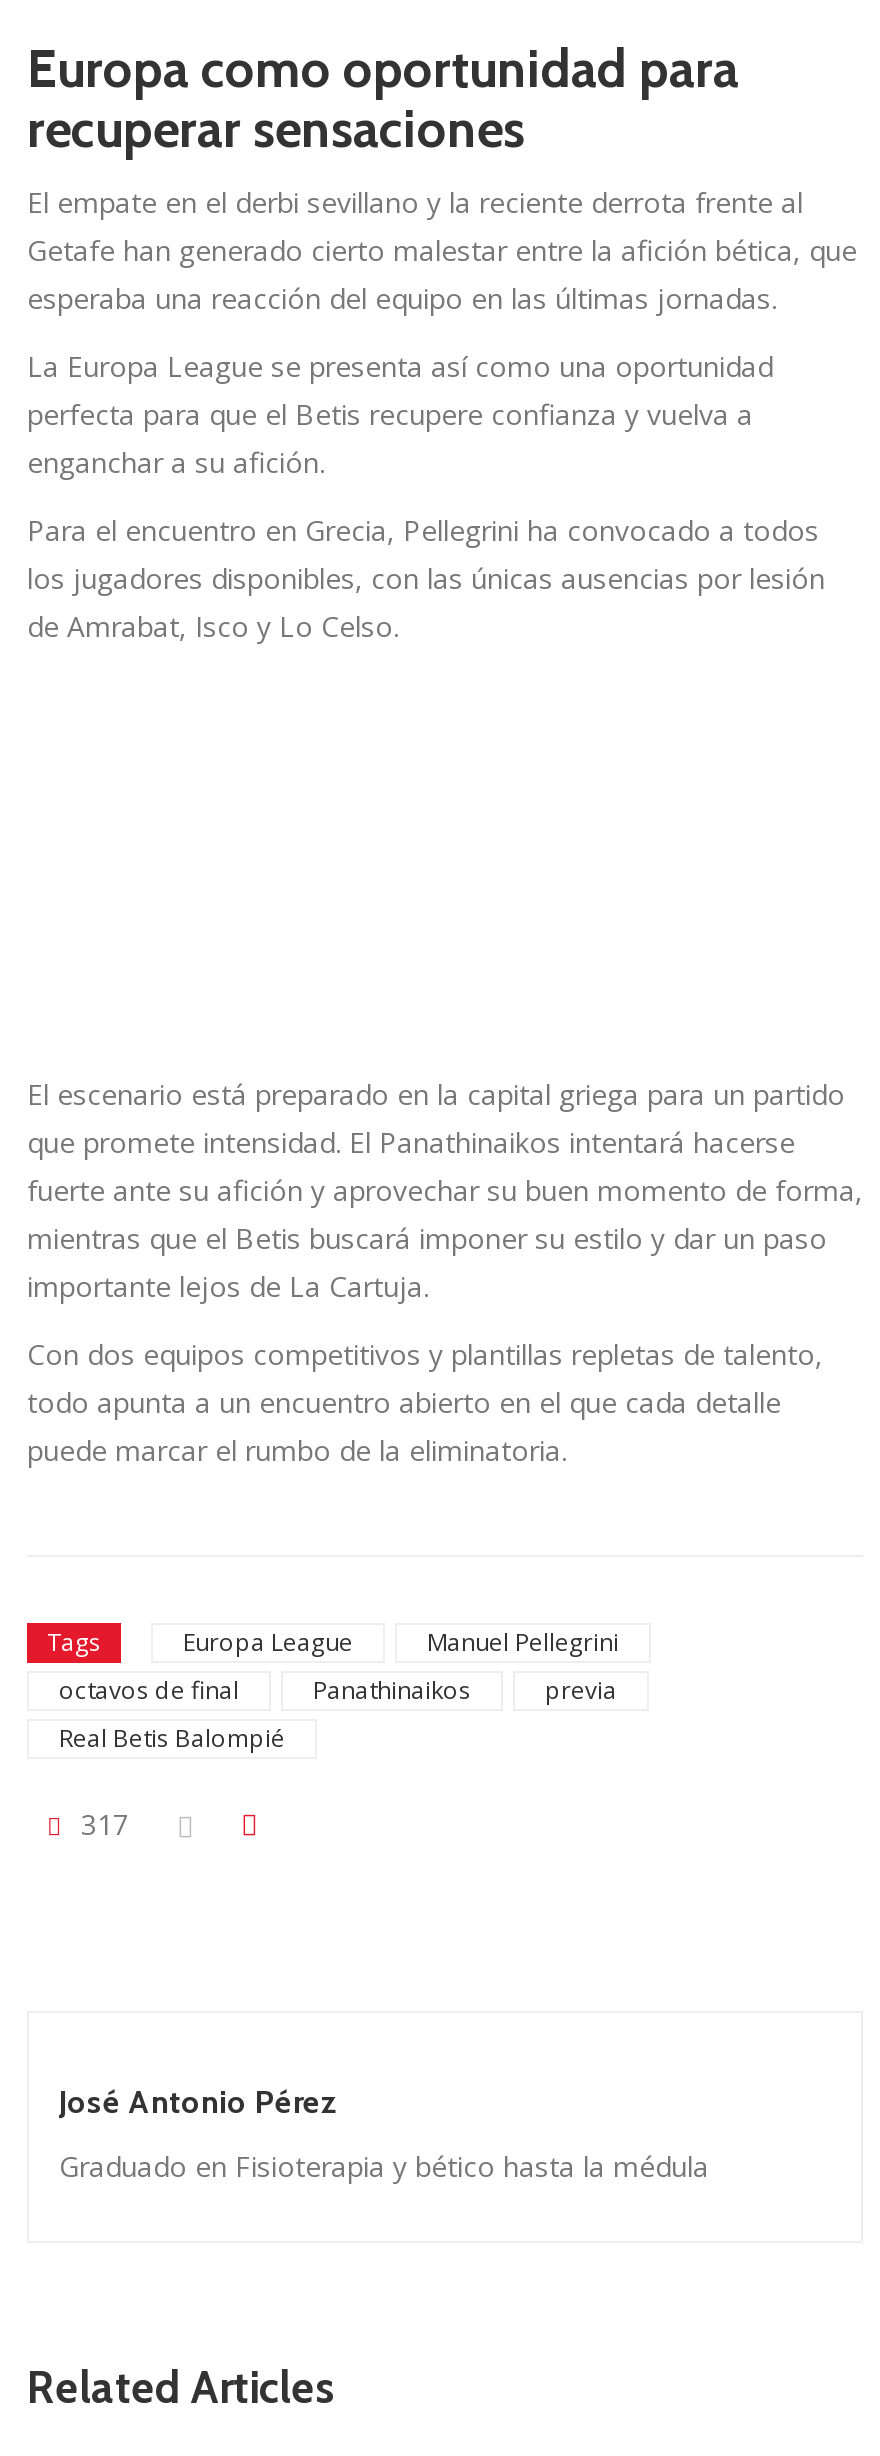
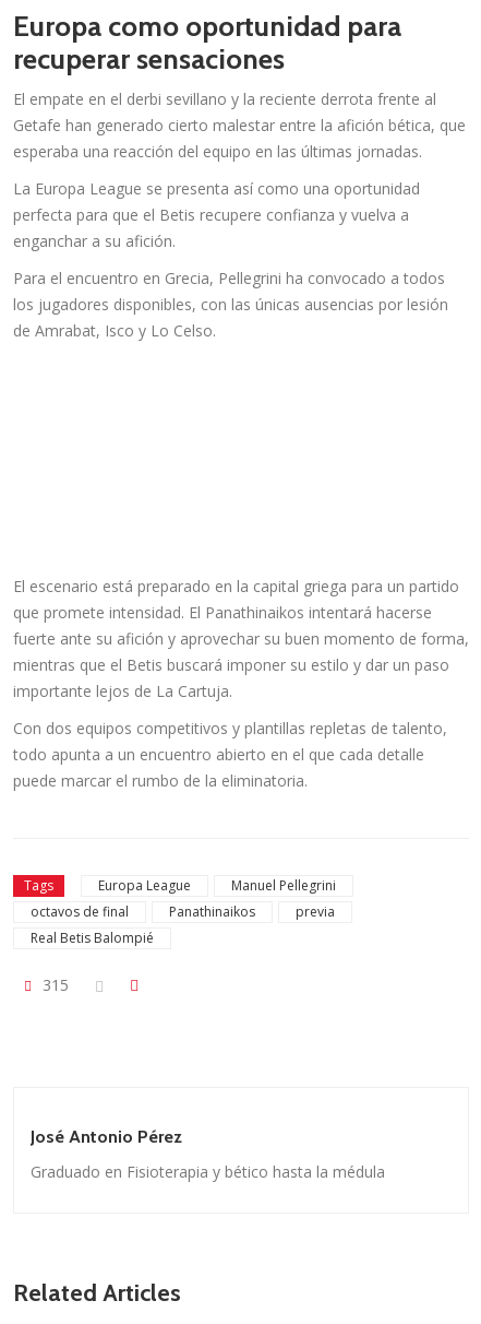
- 317
+ 315
